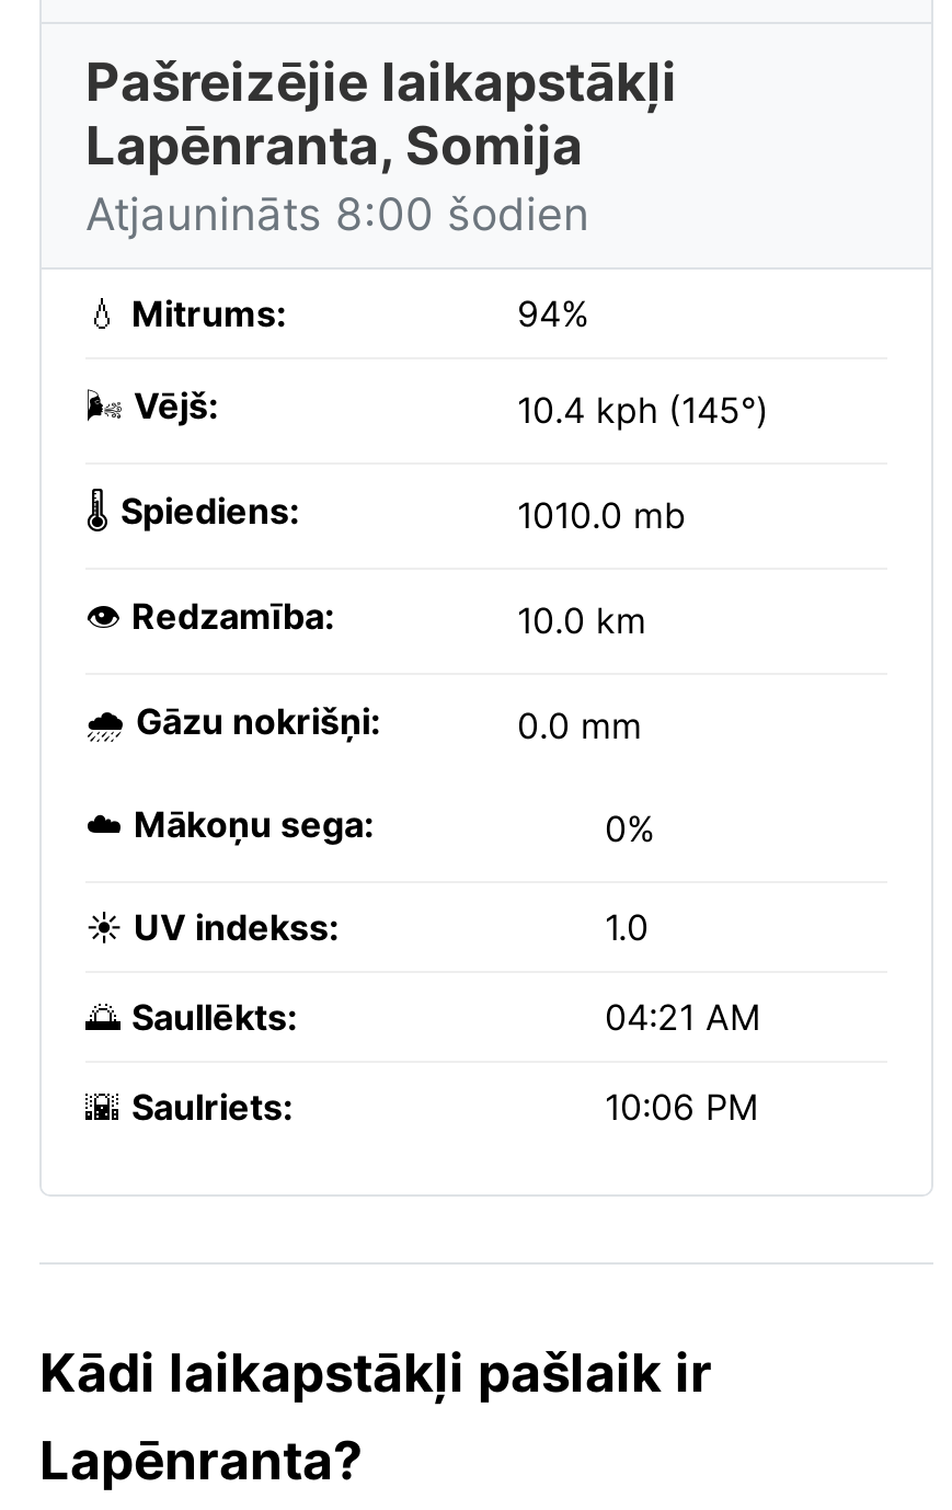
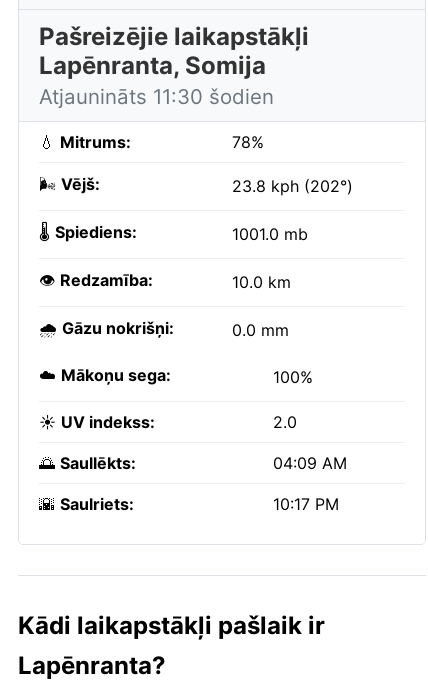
- Atjaunināts 8:00 šodien
+ Atjaunināts 11:30 šodien

- 94%
+ 78%

- 10.4 kph (145°)
+ 23.8 kph (202°)

- 1010.0 mb
+ 1001.0 mb

- 0%
+ 100%

- 1.0
+ 2.0

- 04:21 AM
+ 04:09 AM

- 10:06 PM
+ 10:17 PM
